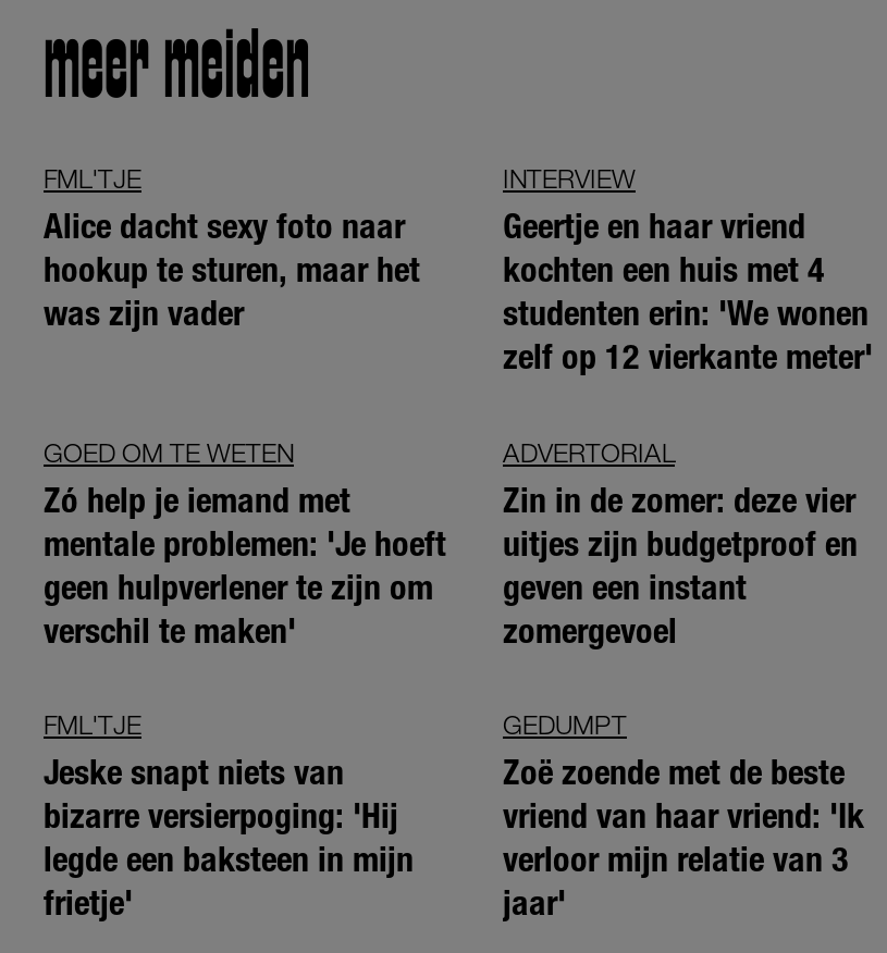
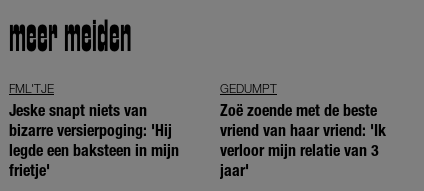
- INTERVIEW
- Geertje en haar vriend
- kochten een huis met 4
- studenten erin: 'We wonen
- zelf op 12 vierkante meter'
- GOED OM TE WETEN
- Zó help je iemand met
- mentale problemen: 'Je hoeft
- geen hulpverlener te zijn om
- verschil te maken'

- Alice dacht sexy foto naar
- hookup te sturen, maar het
- was zijn vader

- ADVERTORIAL
- Zin in de zomer: deze vier
- uitjes zijn budgetproof en
- geven een instant
- zomergevoel
- FML'TJE
